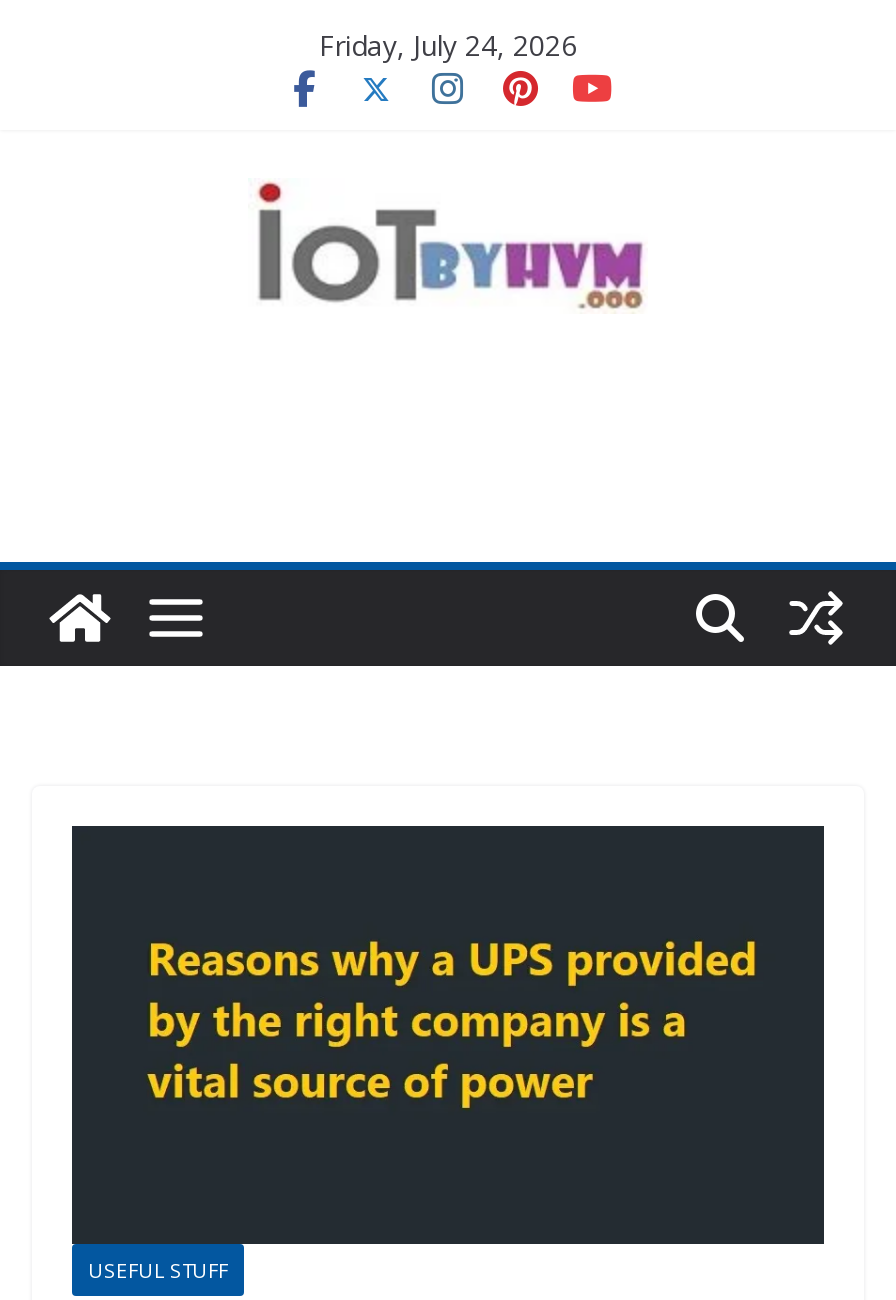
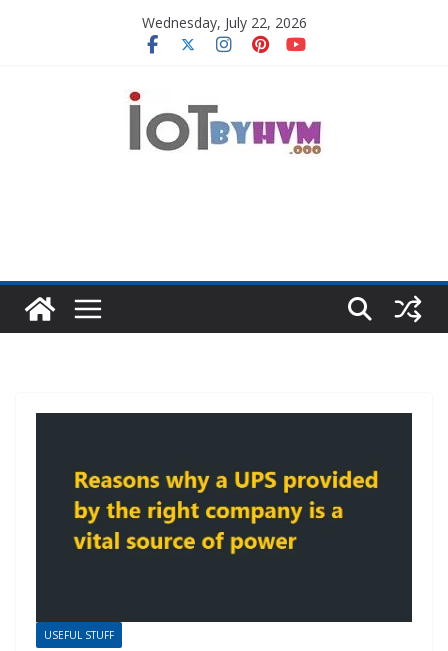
- Friday, July 24, 2026
+ Wednesday, July 22, 2026
